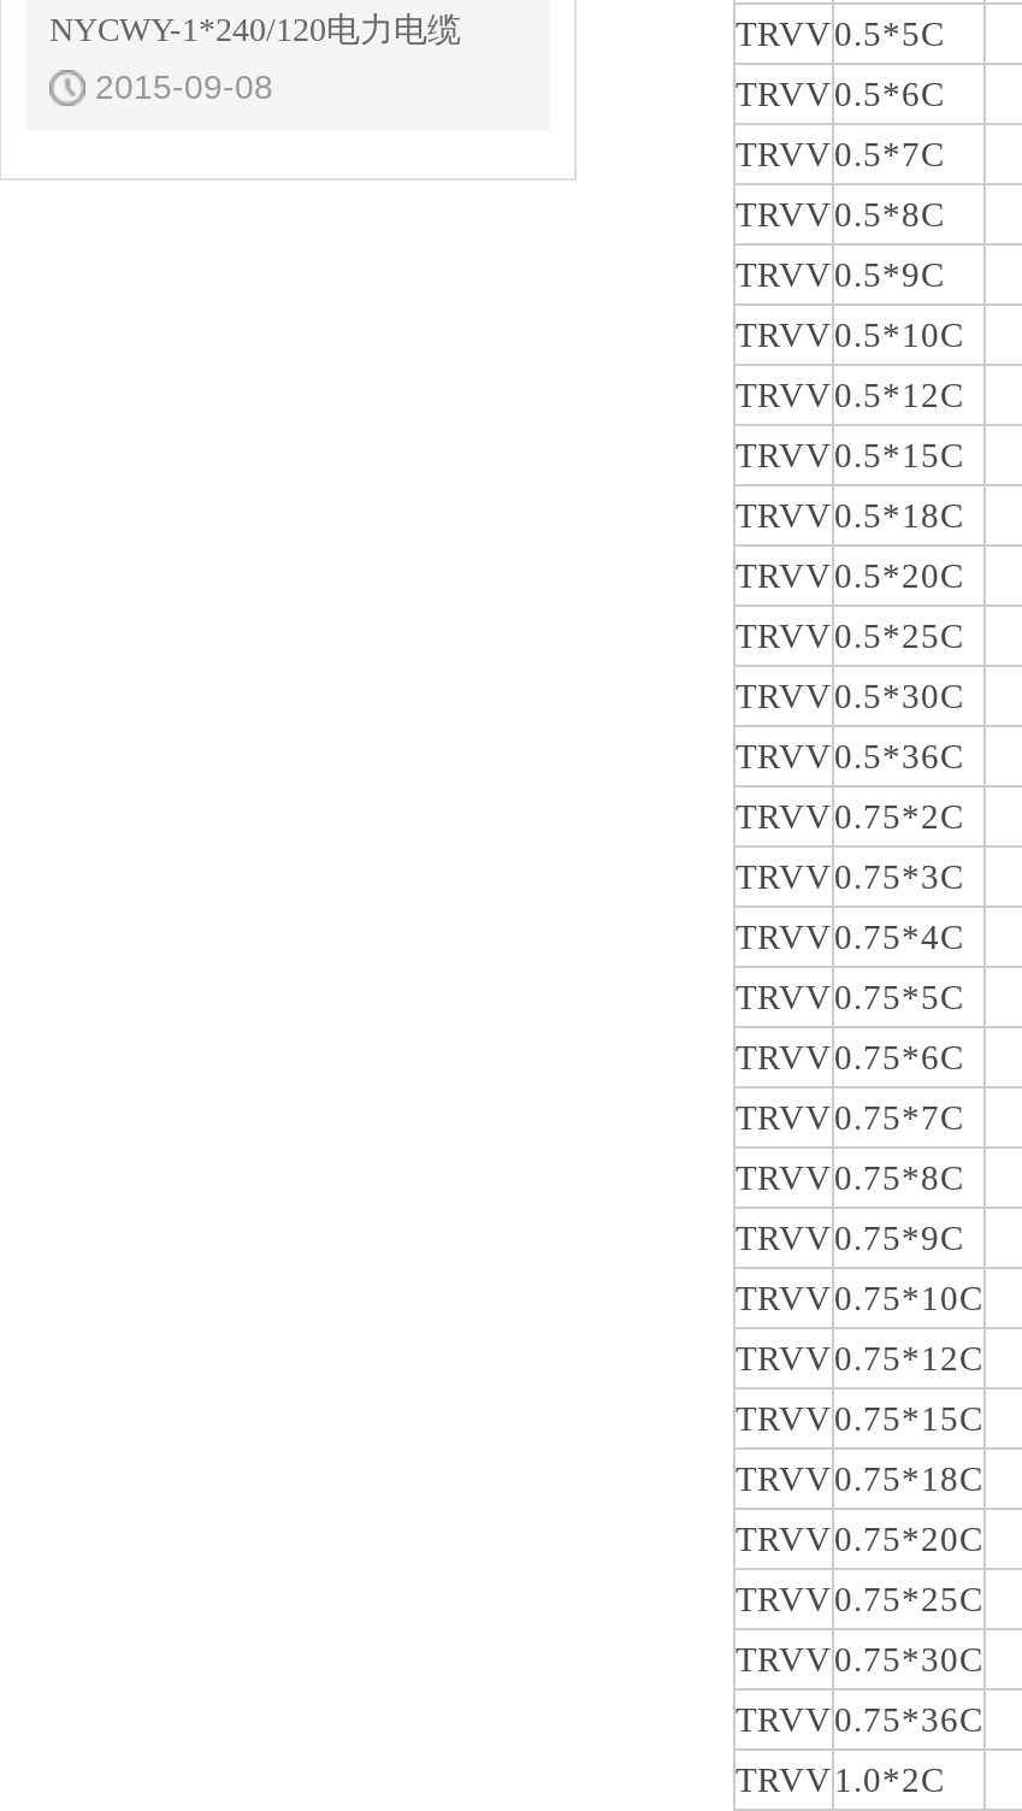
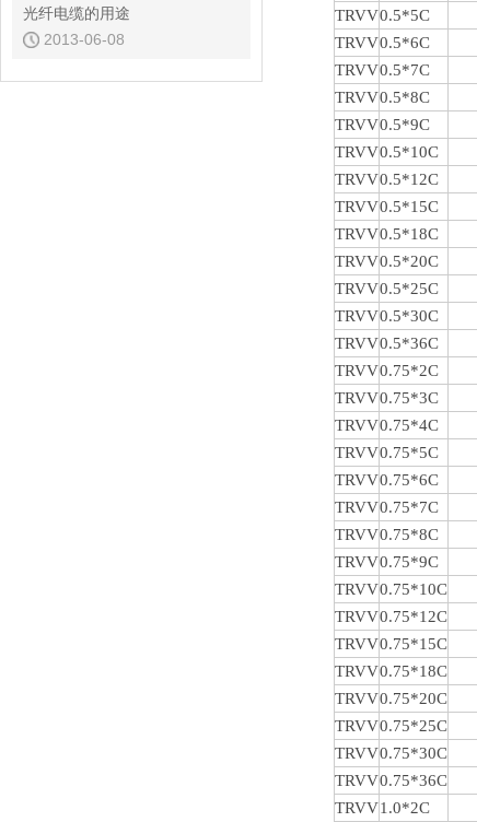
- NYCWY-1*240/120电力电缆
+ 光纤电缆的用途

- 2015-09-08
+ 2013-06-08
